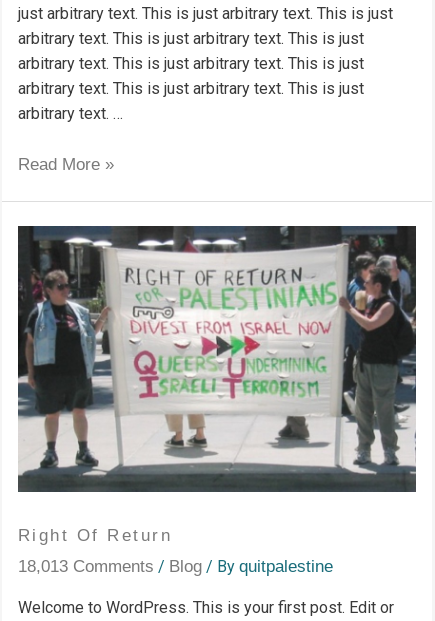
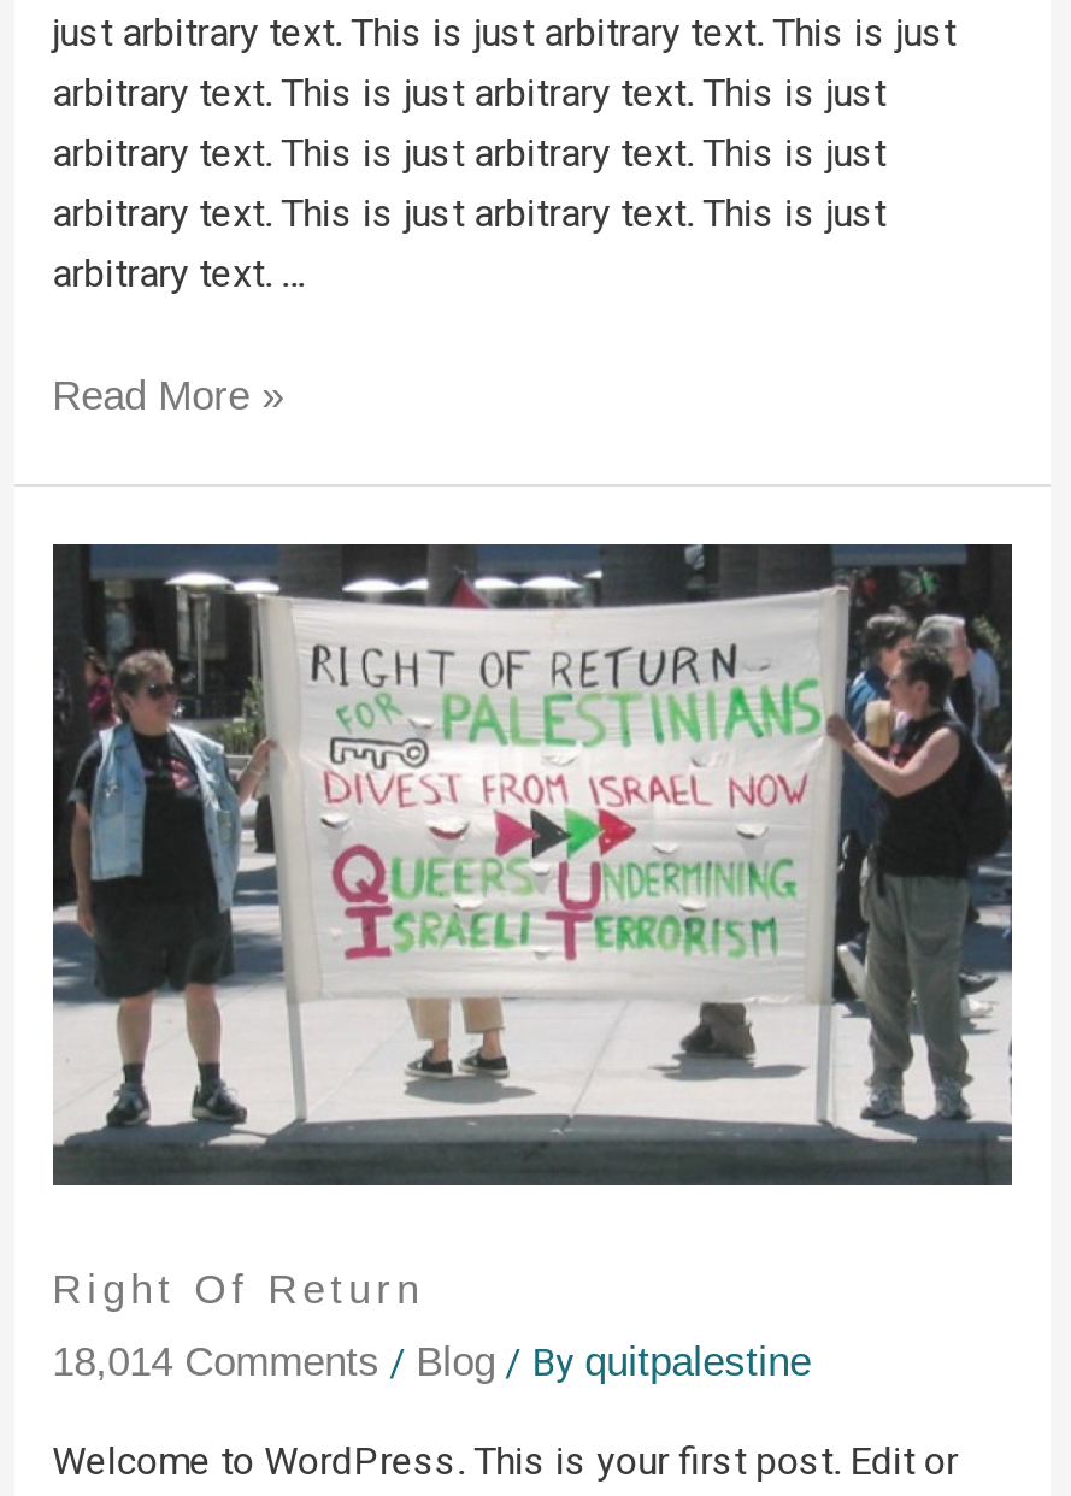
- 18,013 Comments / Blog / By quitpalestine
+ 18,014 Comments / Blog / By quitpalestine
